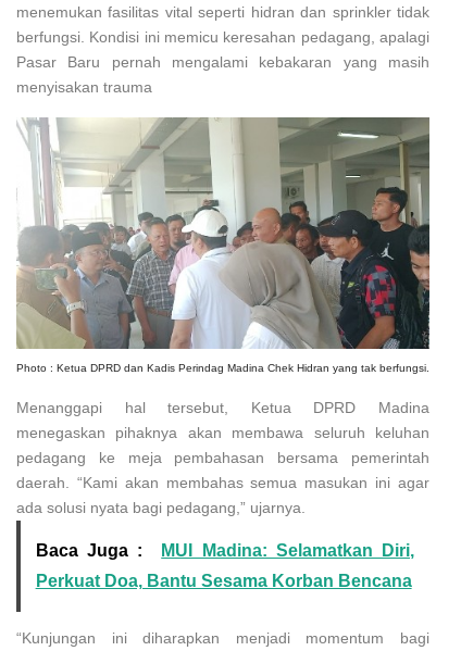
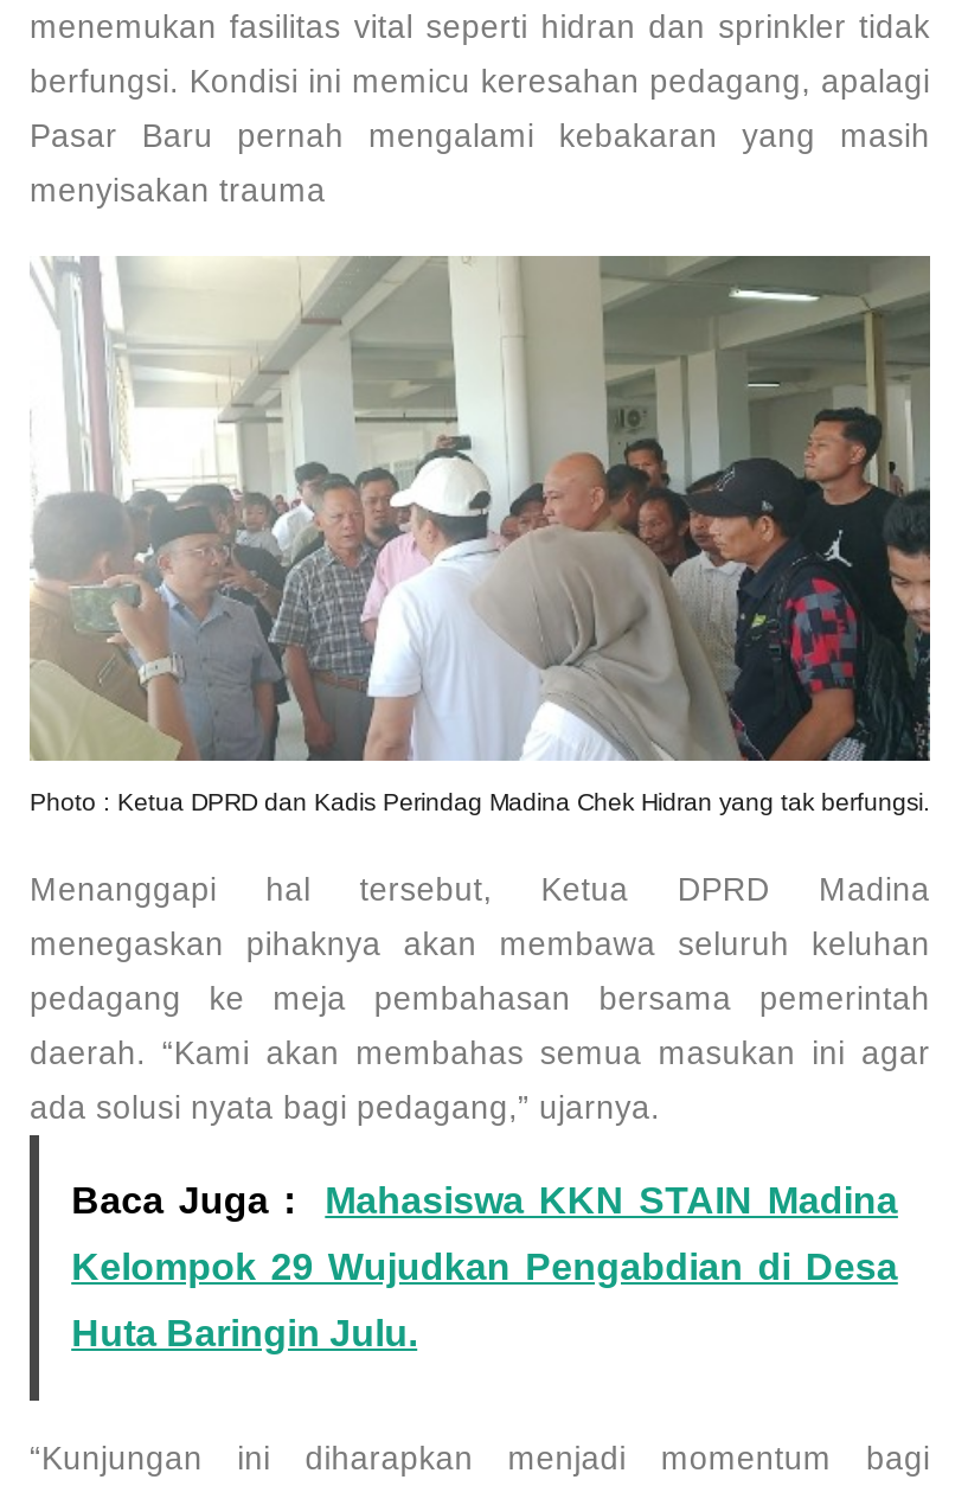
- MUI Madina: Selamatkan Diri,
- Perkuat Doa, Bantu Sesama Korban Bencana
+ Mahasiswa KKN STAIN Madina
+ Kelompok 29 Wujudkan Pengabdian di Desa
+ Huta Baringin Julu.
